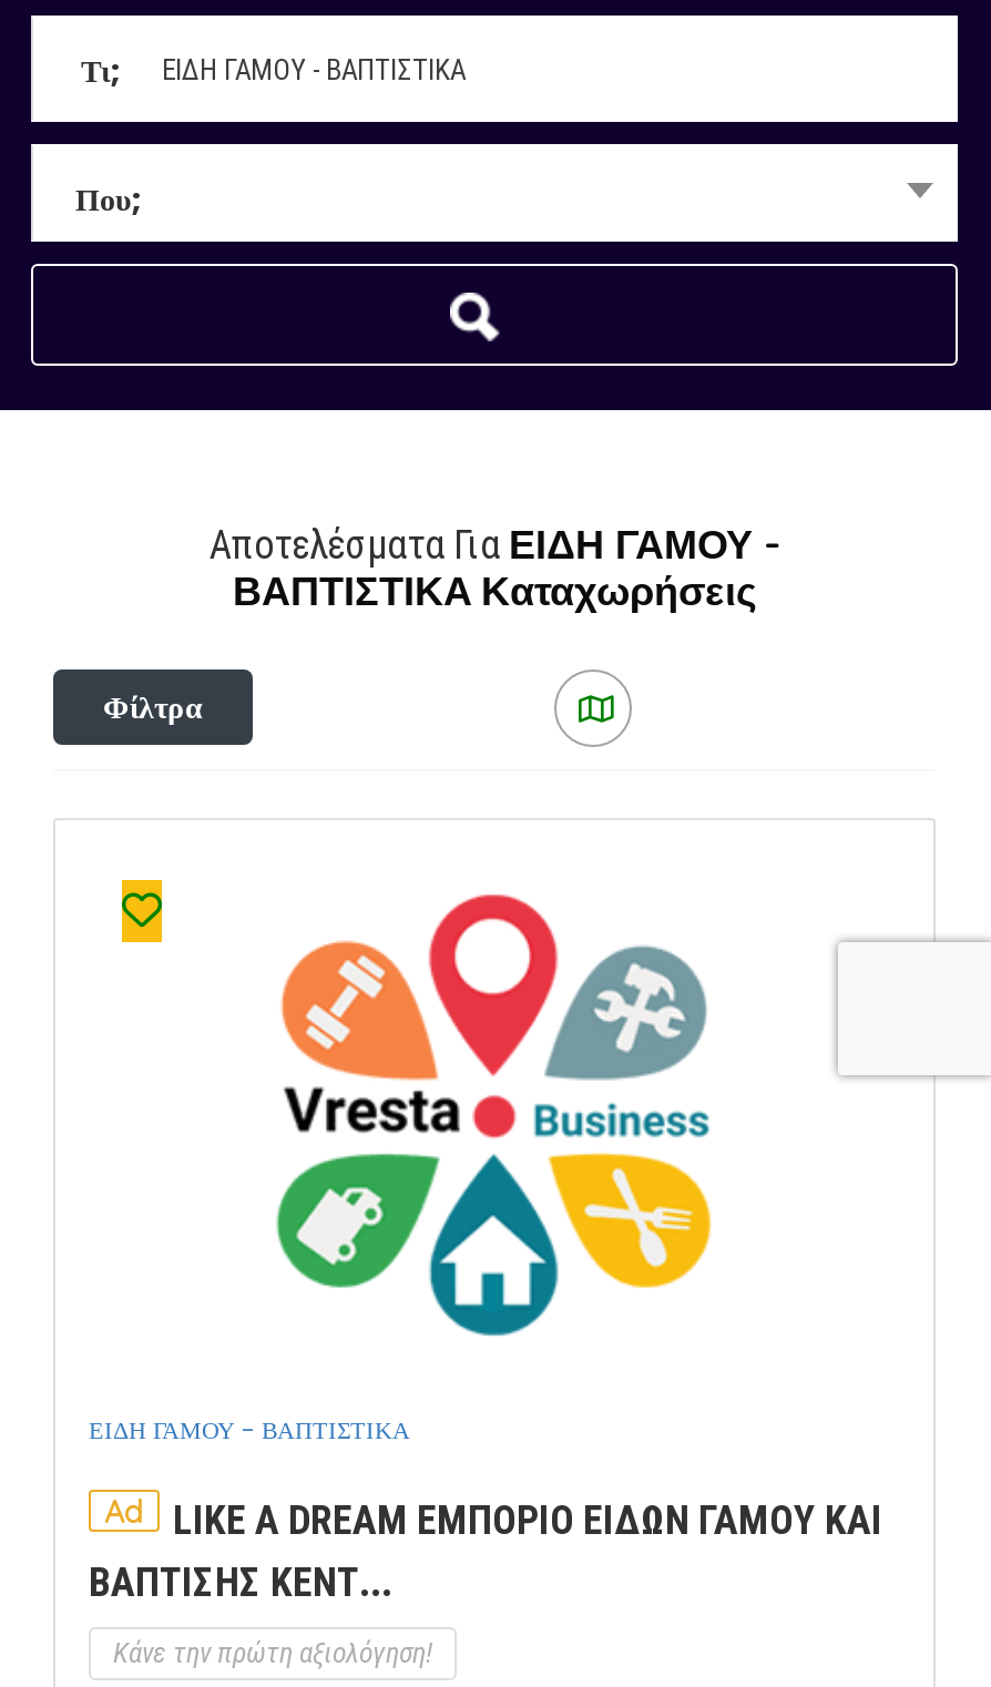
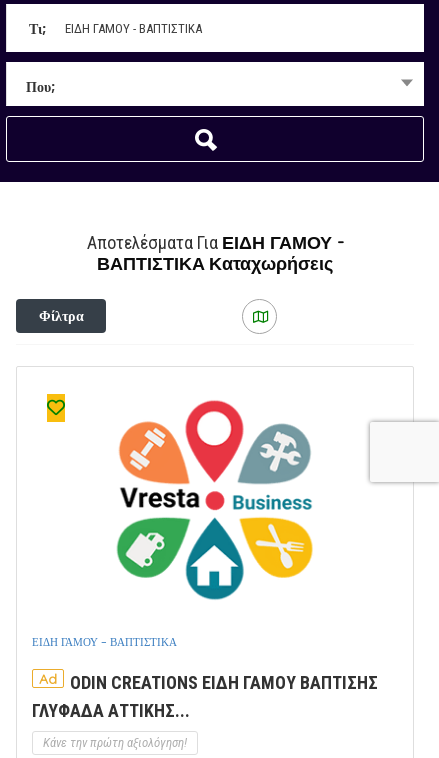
- LIKE A DREAM ΕΜΠΟΡΙΟ ΕΙΔΩΝ ΓΑΜΟΥ ΚΑΙ
- ΒΑΠΤΙΣΗΣ ΚΕΝΤ...
+ ODIN CREATIONS ΕΙΔΗ ΓΑΜΟΥ ΒΑΠΤΙΣΗΣ
+ ΓΛΥΦΑΔΑ ΑΤΤΙΚΗΣ...
